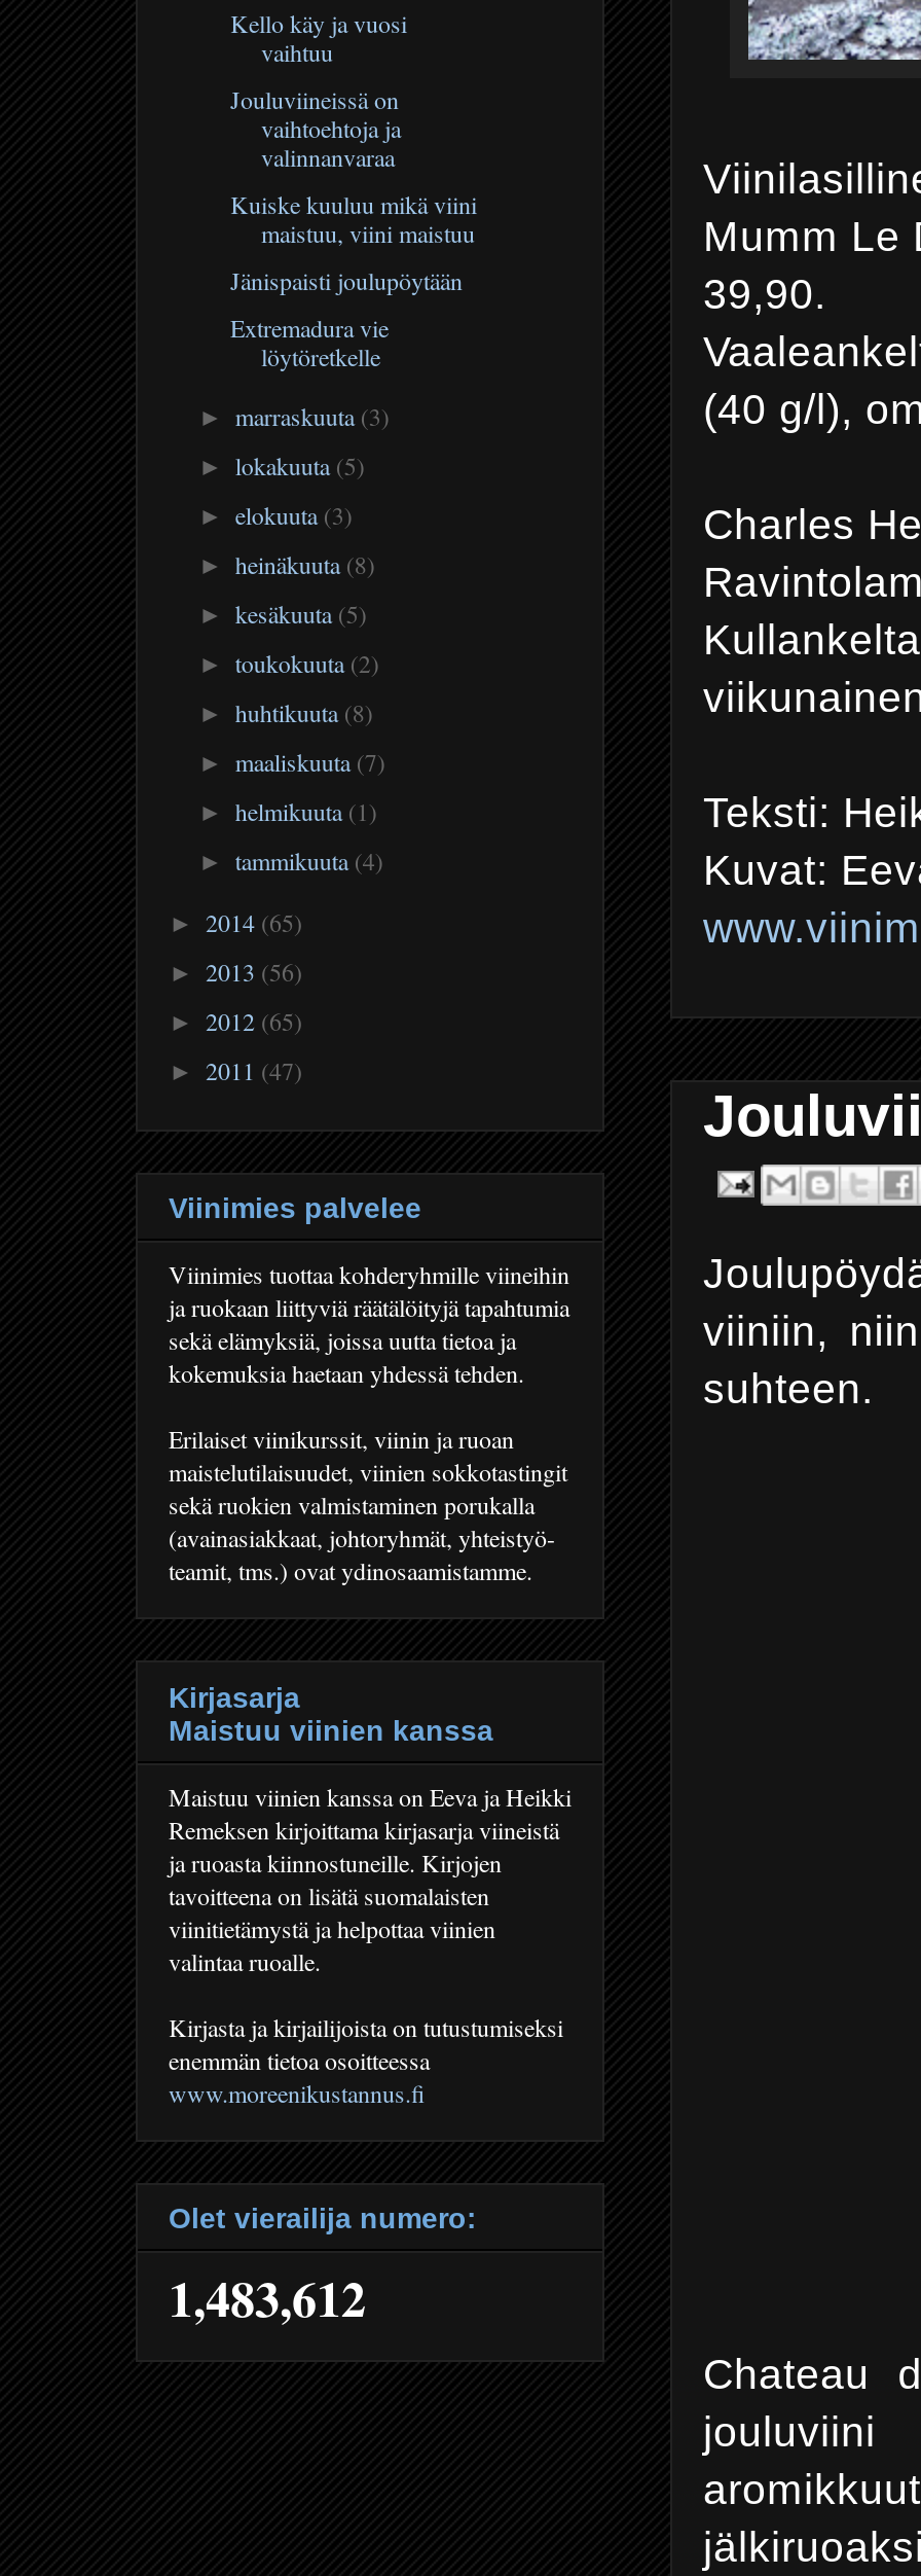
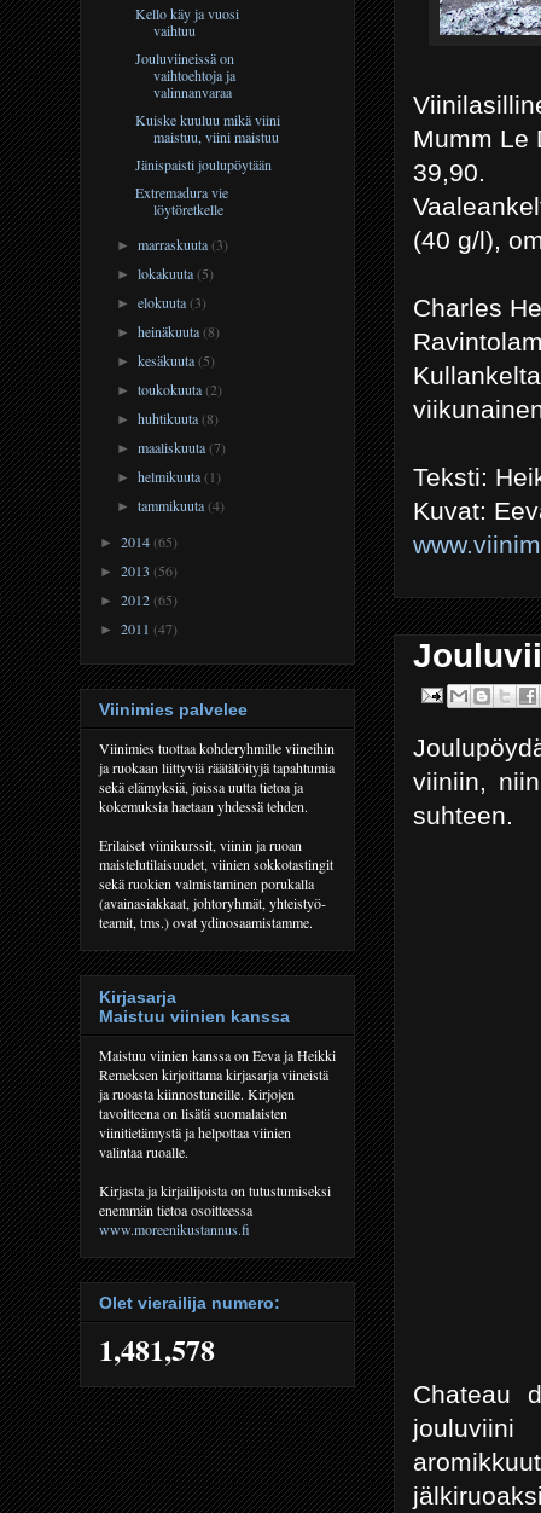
- 1,483,612
+ 1,481,578
